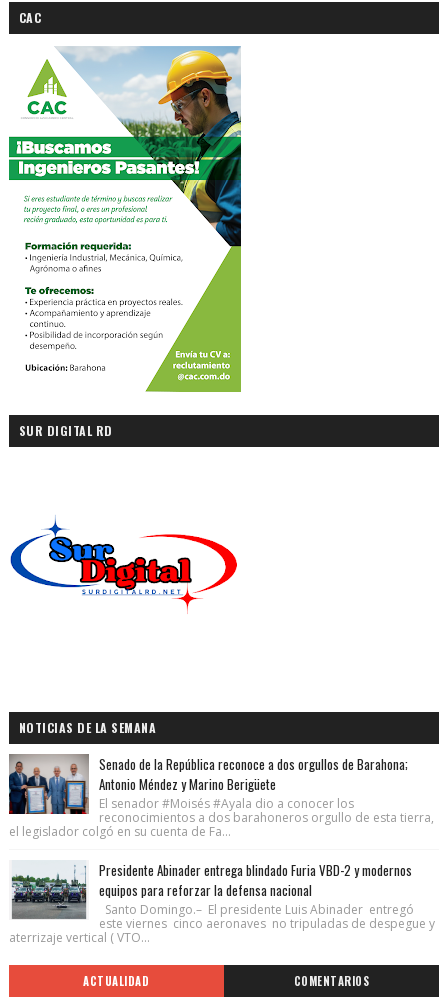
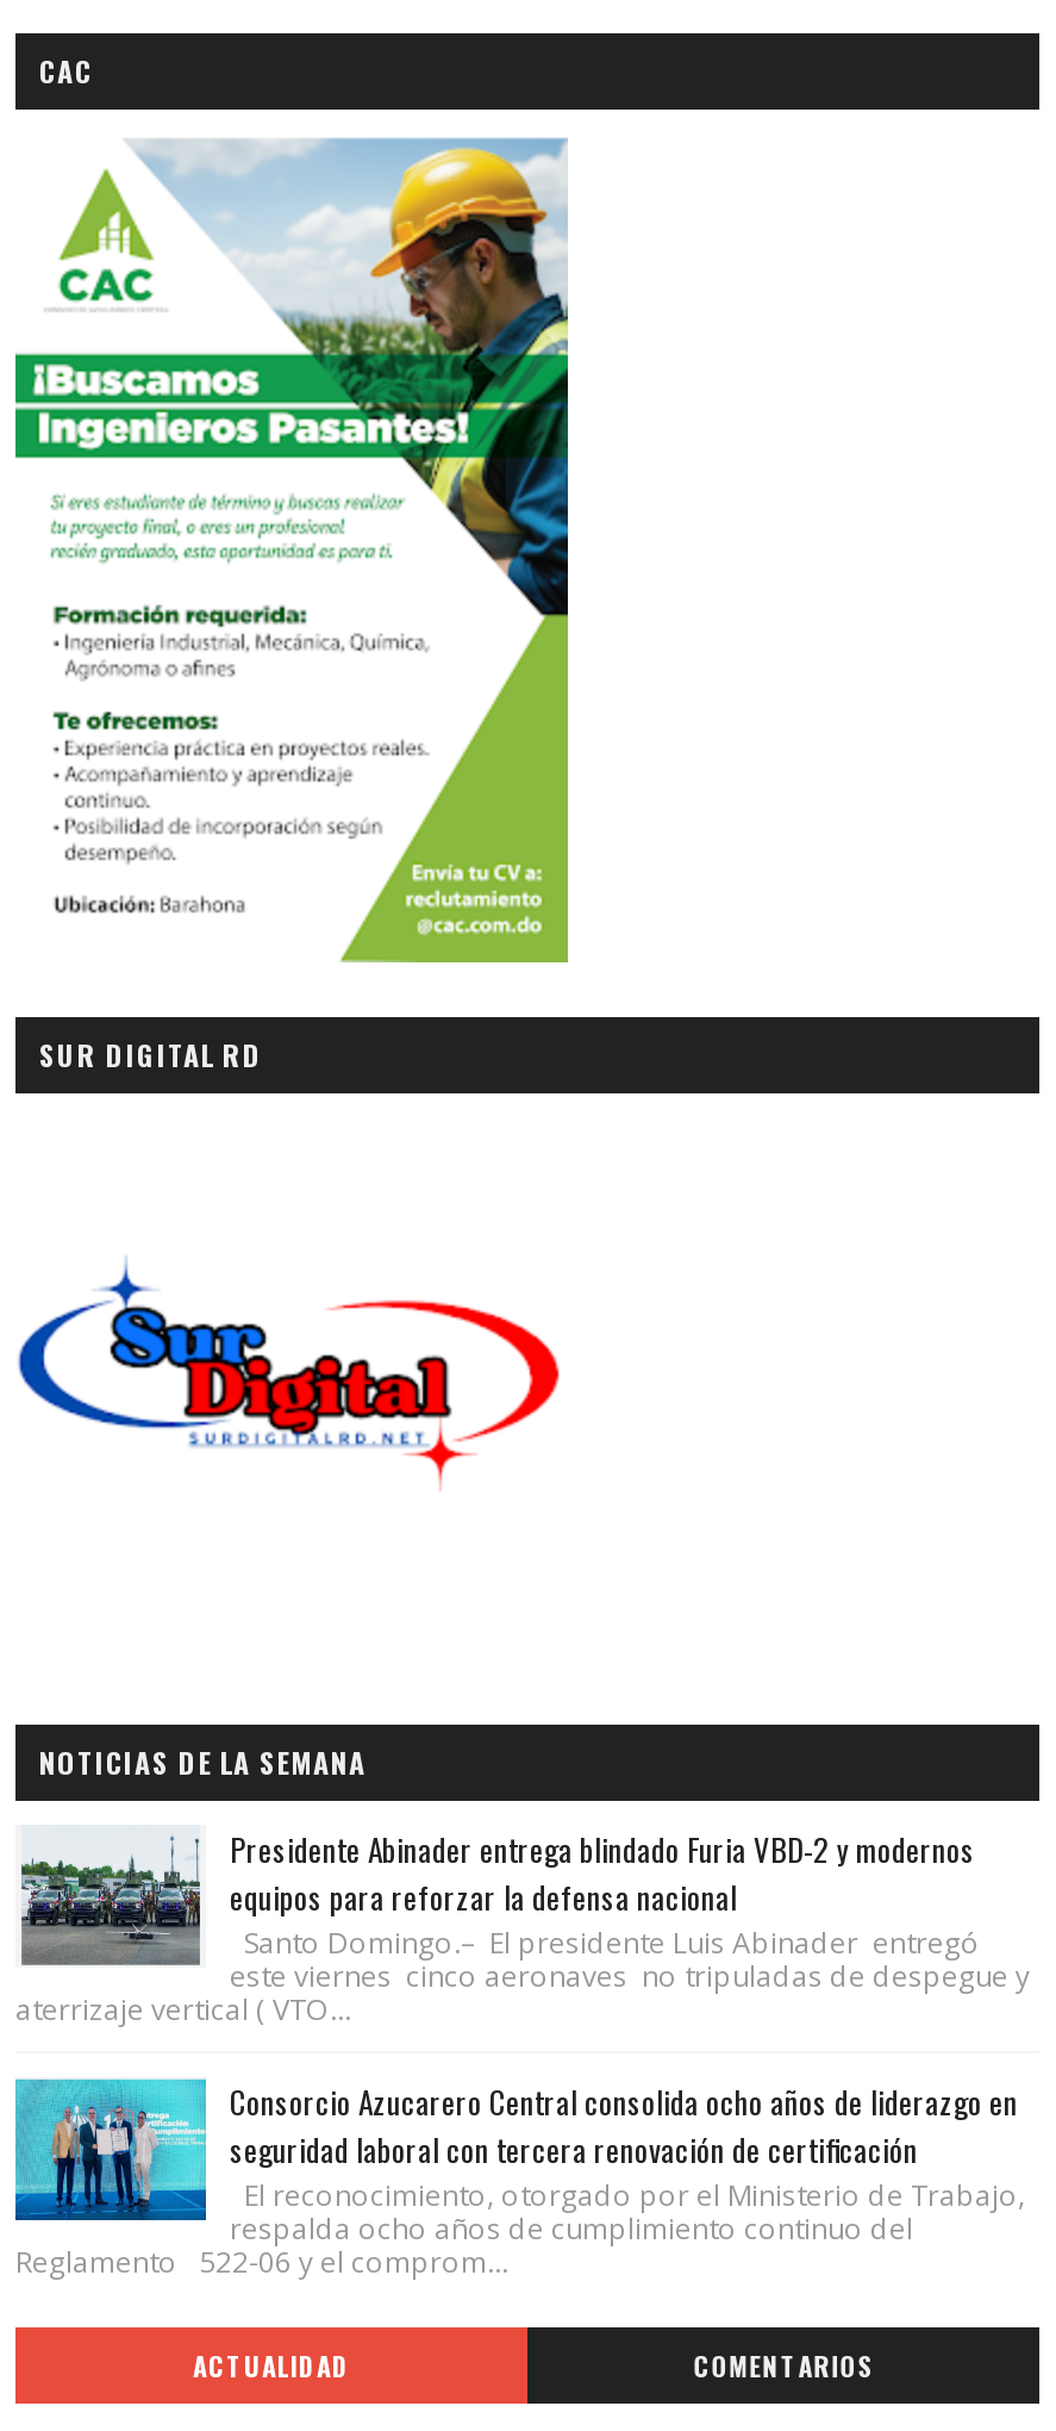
- [image]
- Senado de la República reconoce a dos orgullos de Barahona;
- Antonio Méndez y Marino Berigüete
- El senador #Moisés #Ayala dio a conocer los
- reconocimientos a dos barahoneros orgullo de esta tierra,
- el legislador colgó en su cuenta de Fa...

moved up: [image] | Presidente Abinader entrega blindado Furia VBD-2 y modernos | equipos para reforzar la defensa nacional | Santo Domingo.– El presidente Luis Abinader entregó | este viernes cinco aeronaves no tripuladas de despegue y | aterrizaje vertical ( VTO...

+ [image]
+ Consorcio Azucarero Central consolida ocho años de liderazgo en
+ seguridad laboral con tercera renovación de certificación
+ El reconocimiento, otorgado por el Ministerio de Trabajo,
+ respalda ocho años de cumplimiento continuo del
+ Reglamento 522-06 y el comprom...
